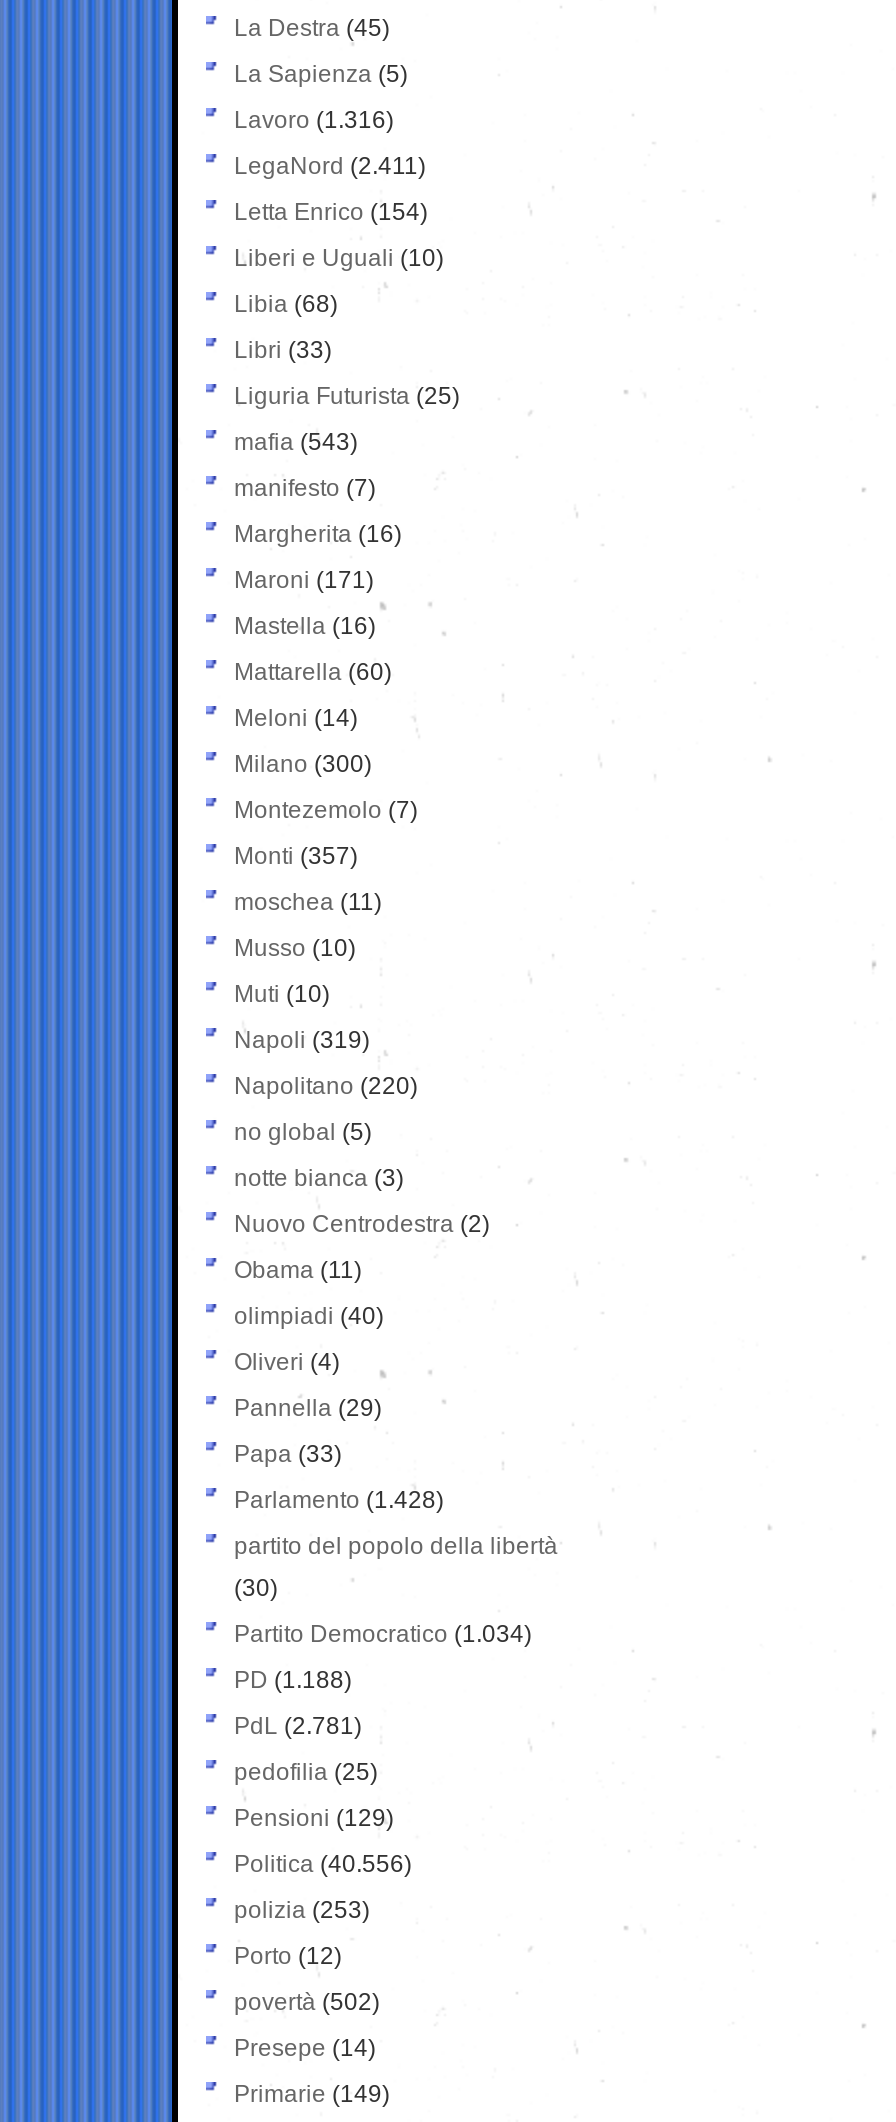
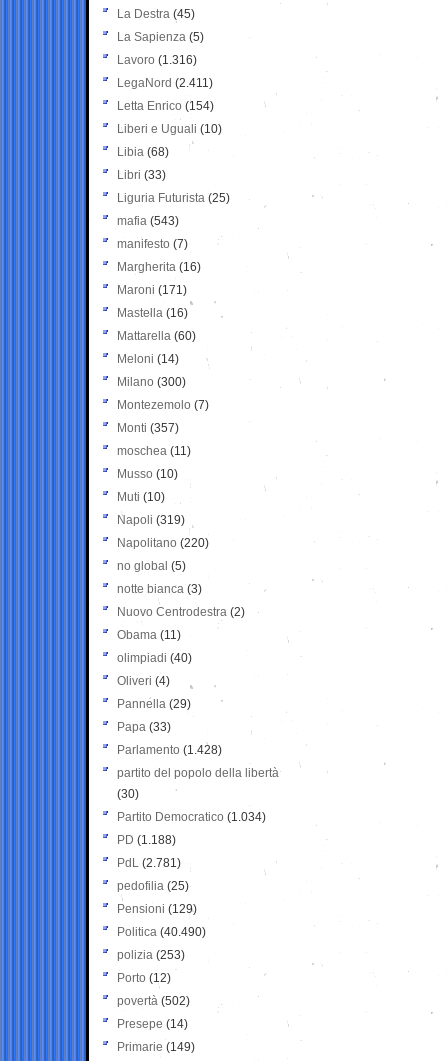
- Politica (40.556)
+ Politica (40.490)
